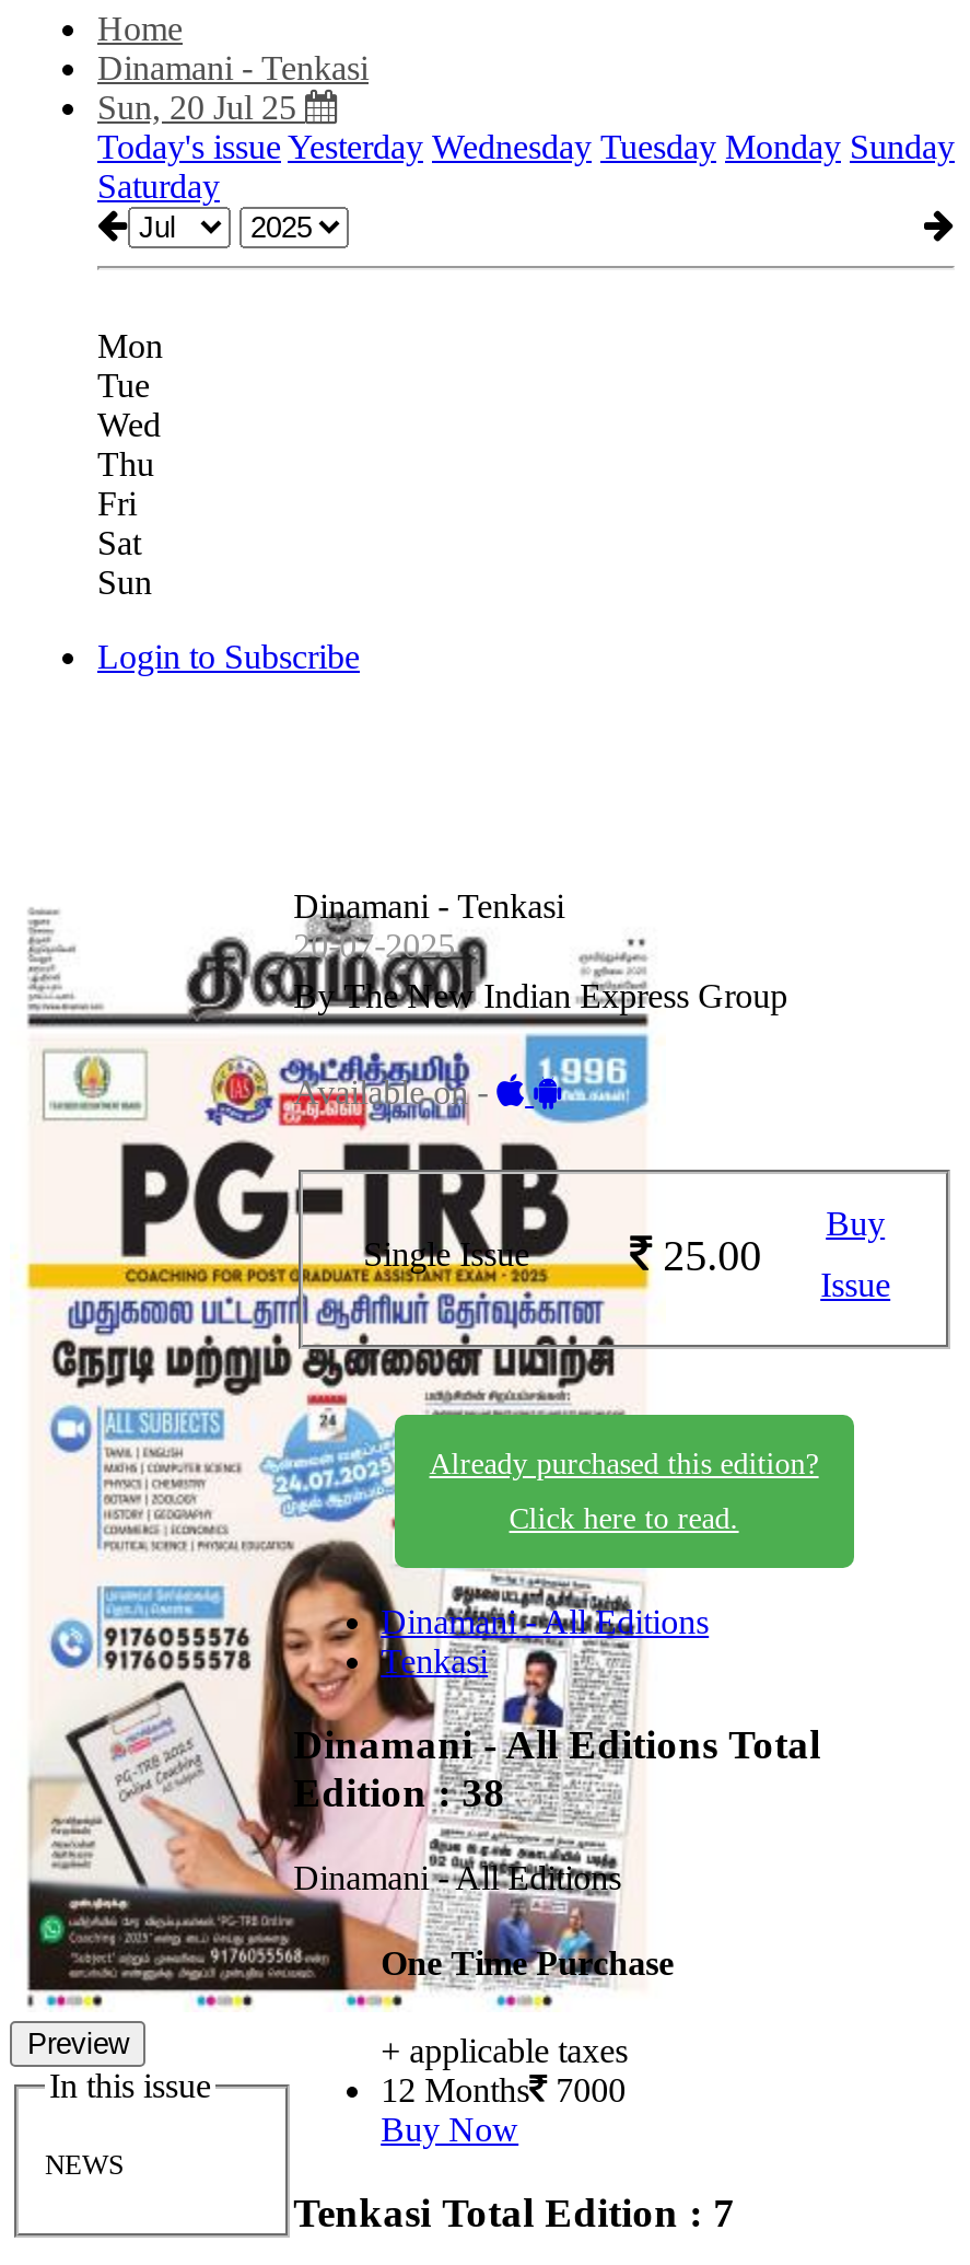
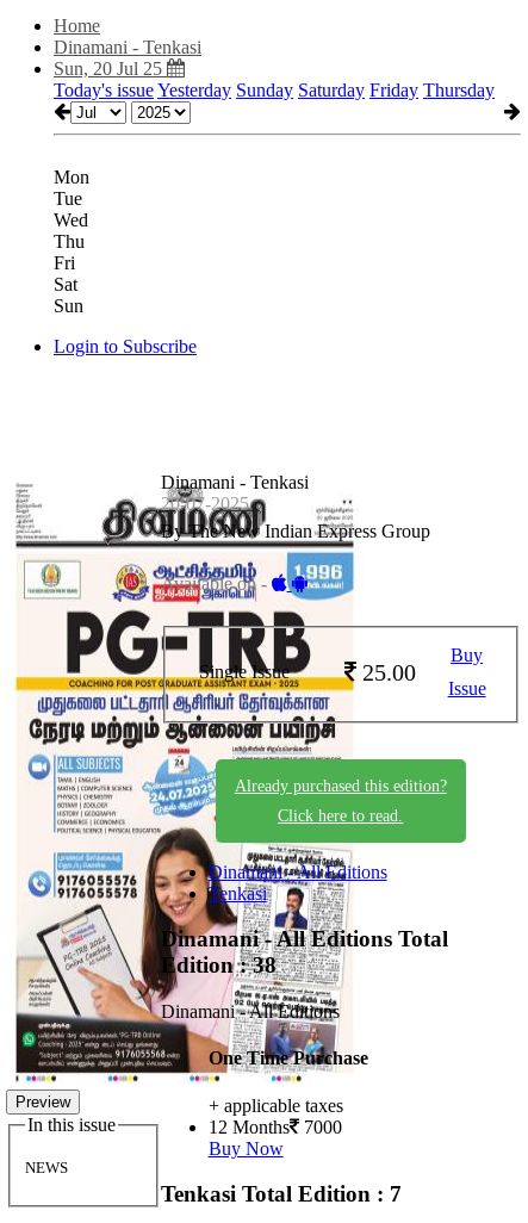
- Today's issue Yesterday Wednesday Tuesday Monday Sunday
- Saturday
+ Today's issue Yesterday Sunday Saturday Friday Thursday
